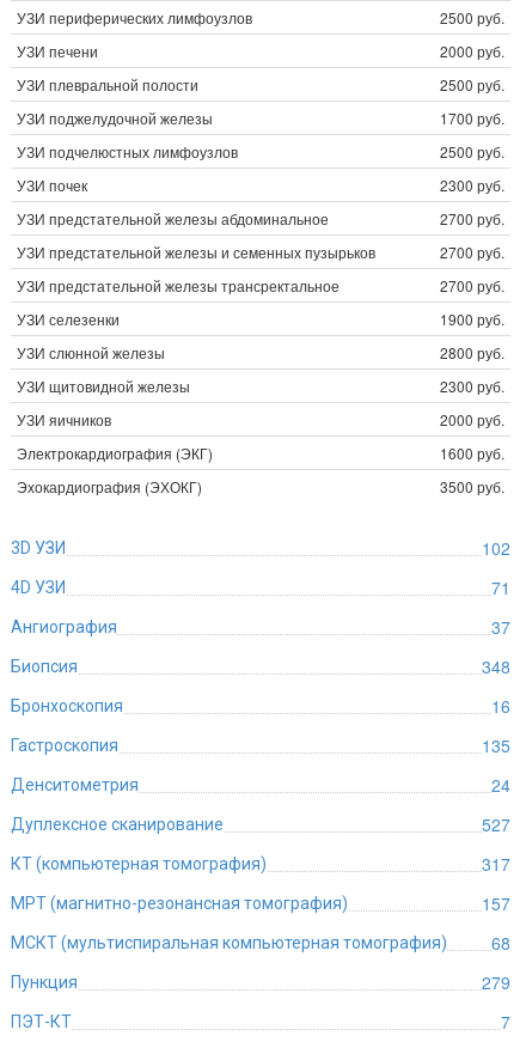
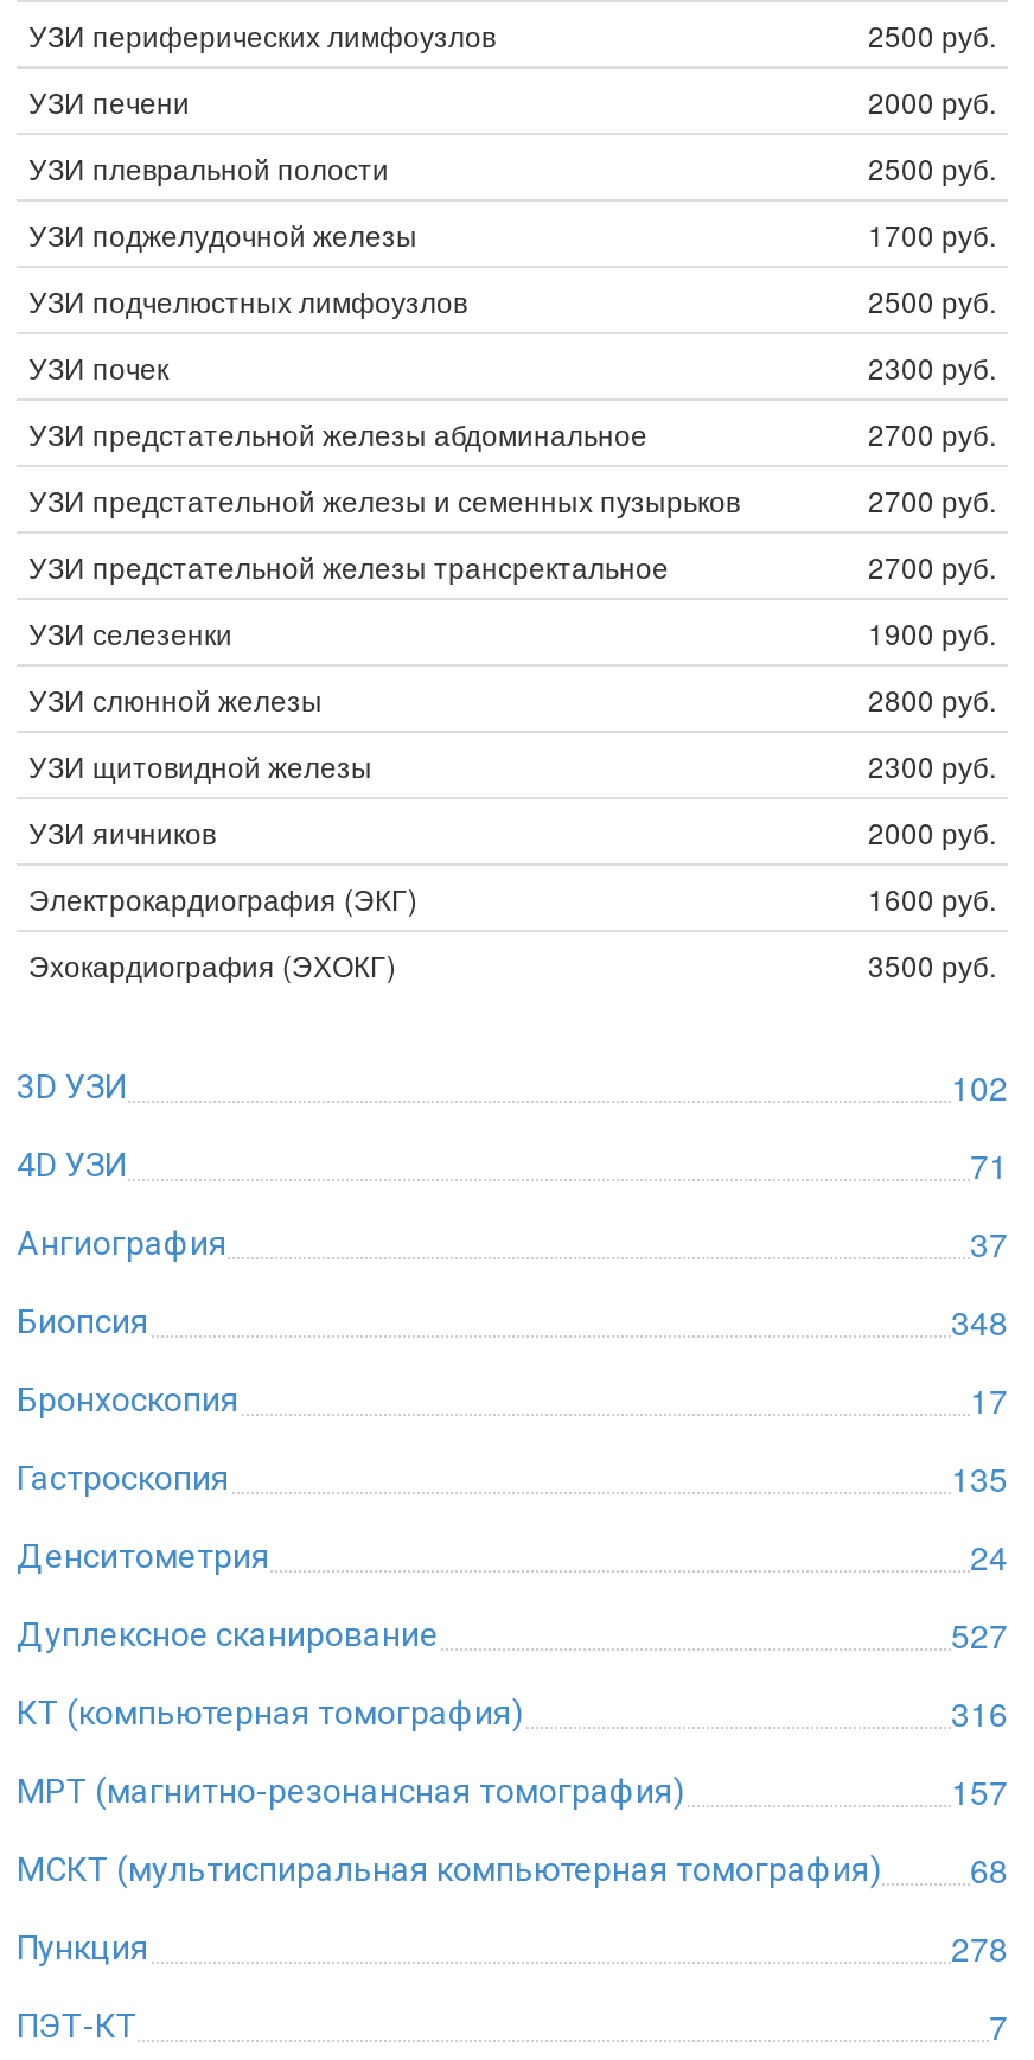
- 16
+ 17

- 317
+ 316

- 279
+ 278
